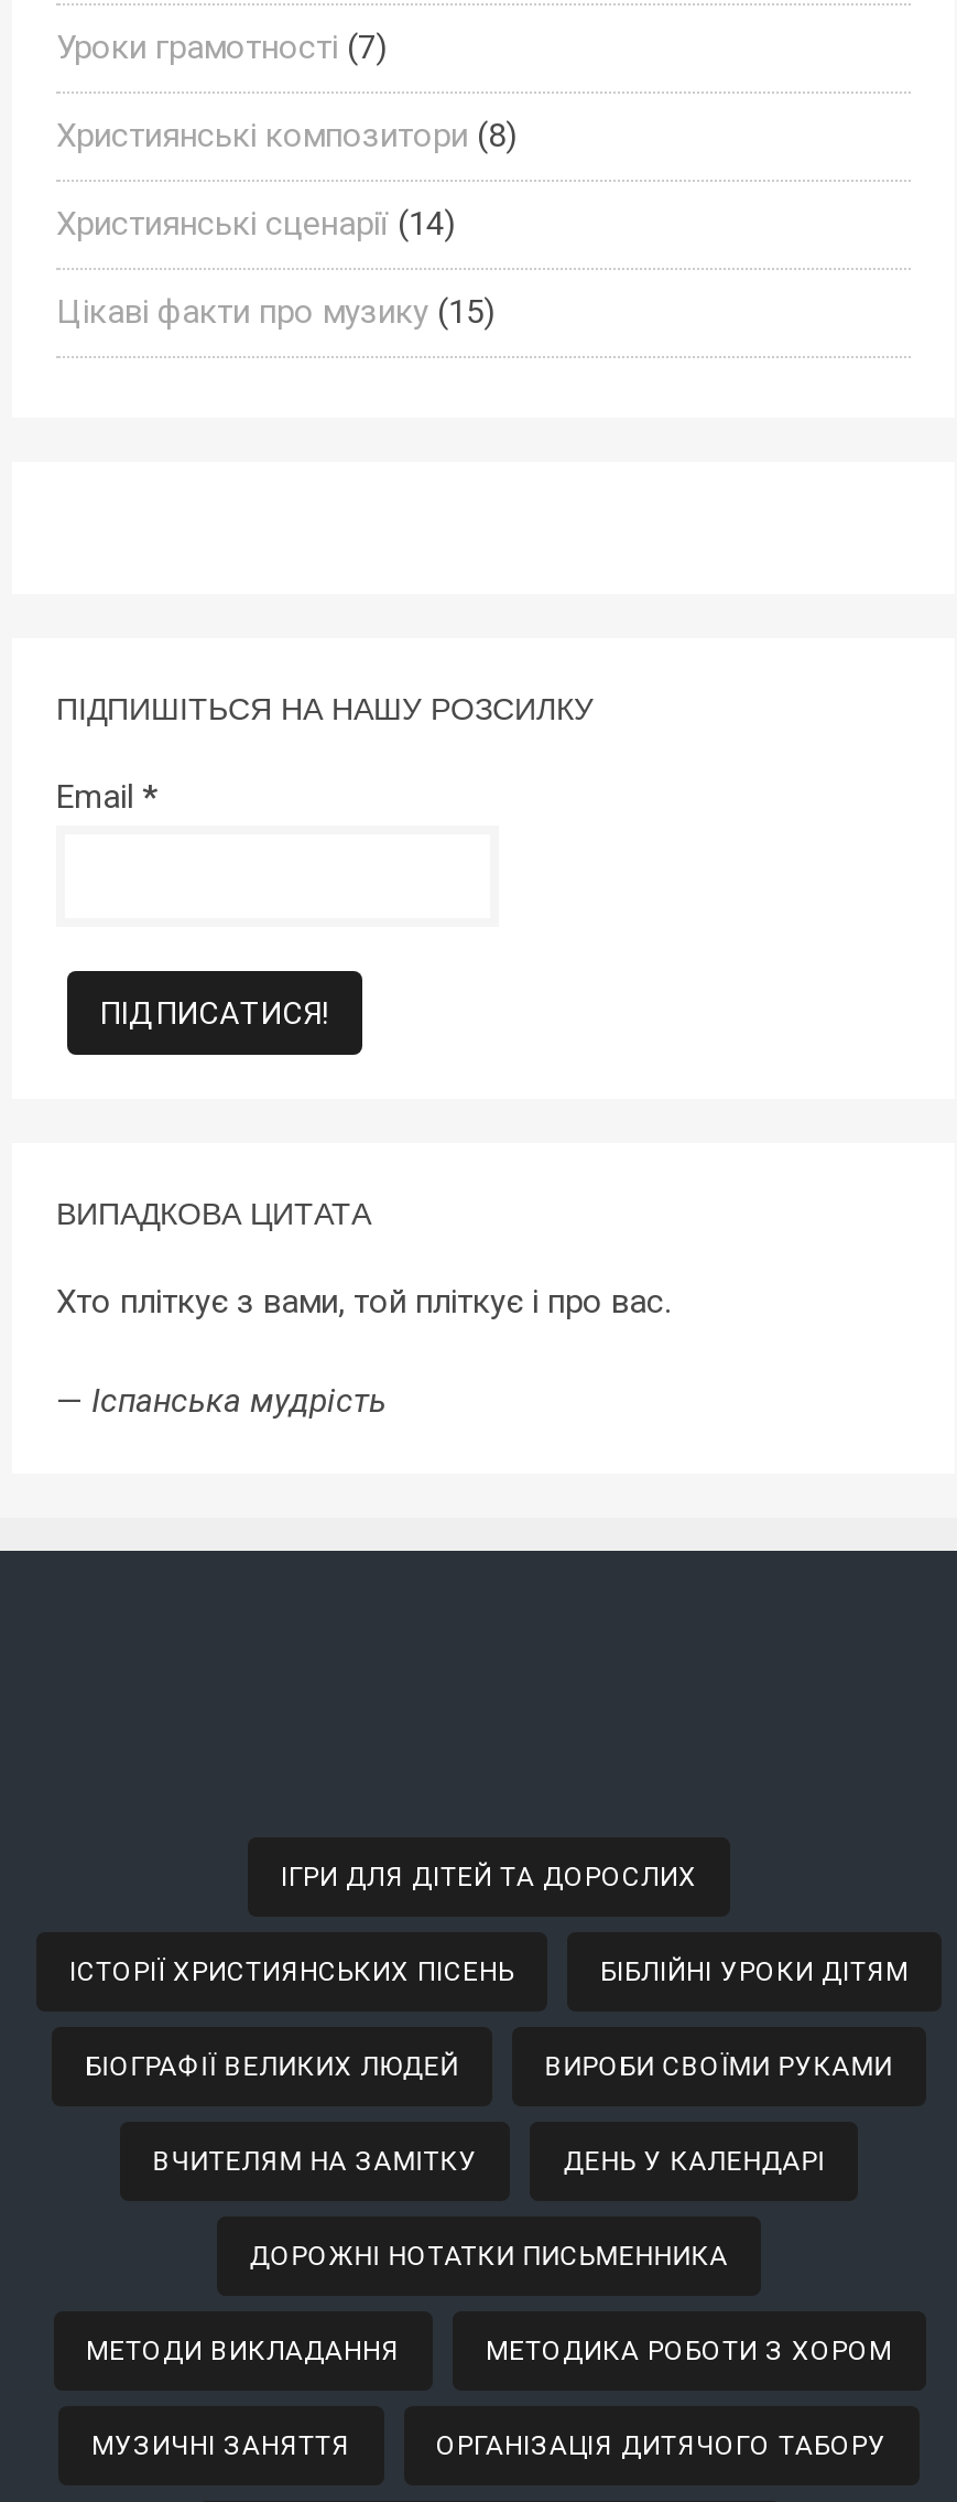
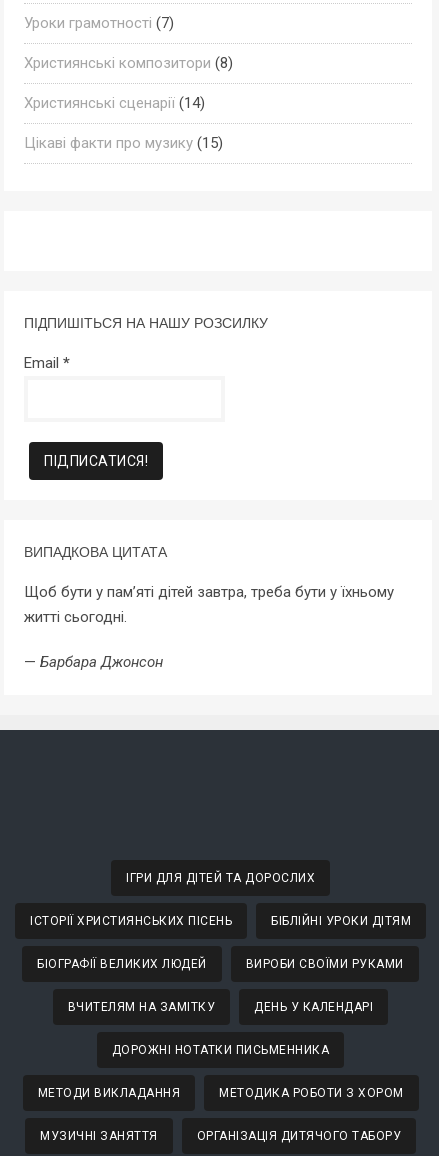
- Хто пліткує з вами, той пліткує і про вас.
+ Щоб бути у пам’яті дітей завтра, треба бути у їхньому
+ житті сьогодні.

- — Іспанська мудрість
+ — Барбара Джонсон
